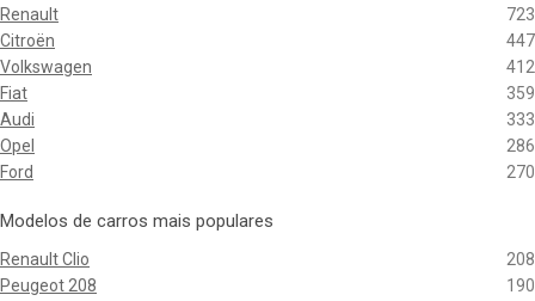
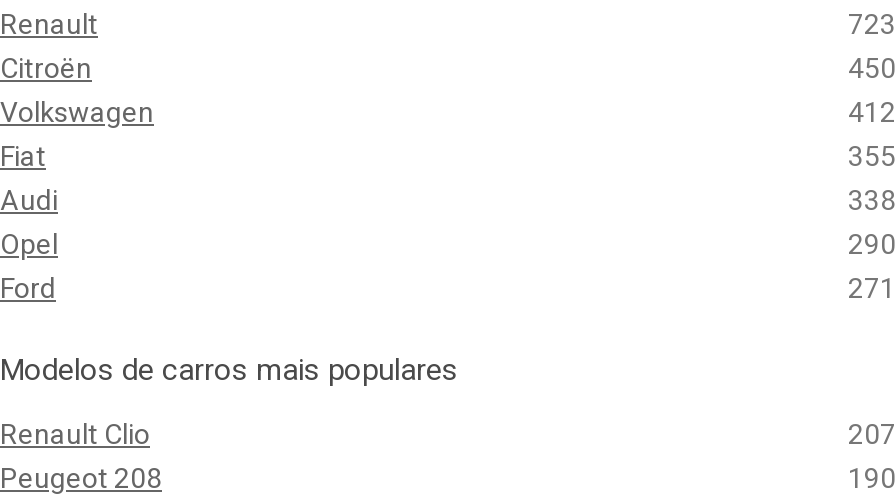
- 447
+ 450

- 359
+ 355

- 333
+ 338

- 286
+ 290

- 270
+ 271

- 208
+ 207
